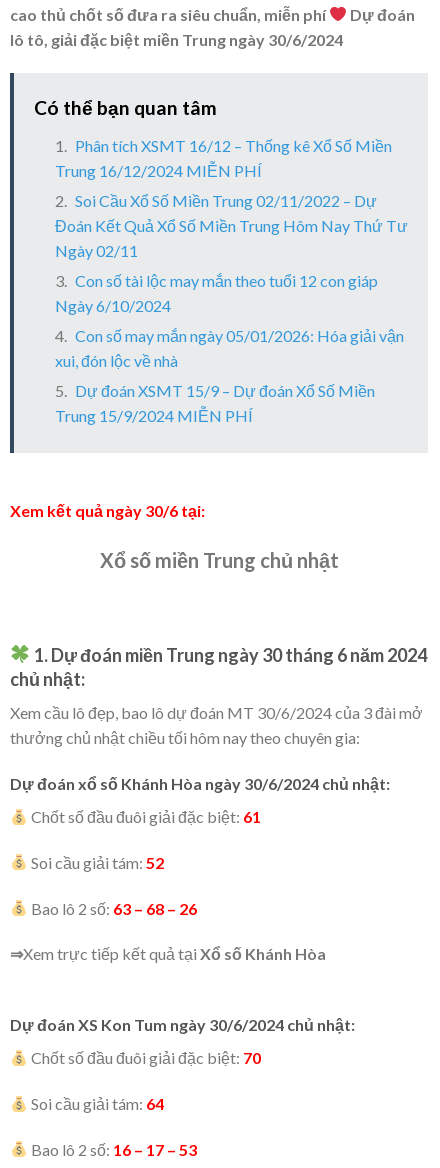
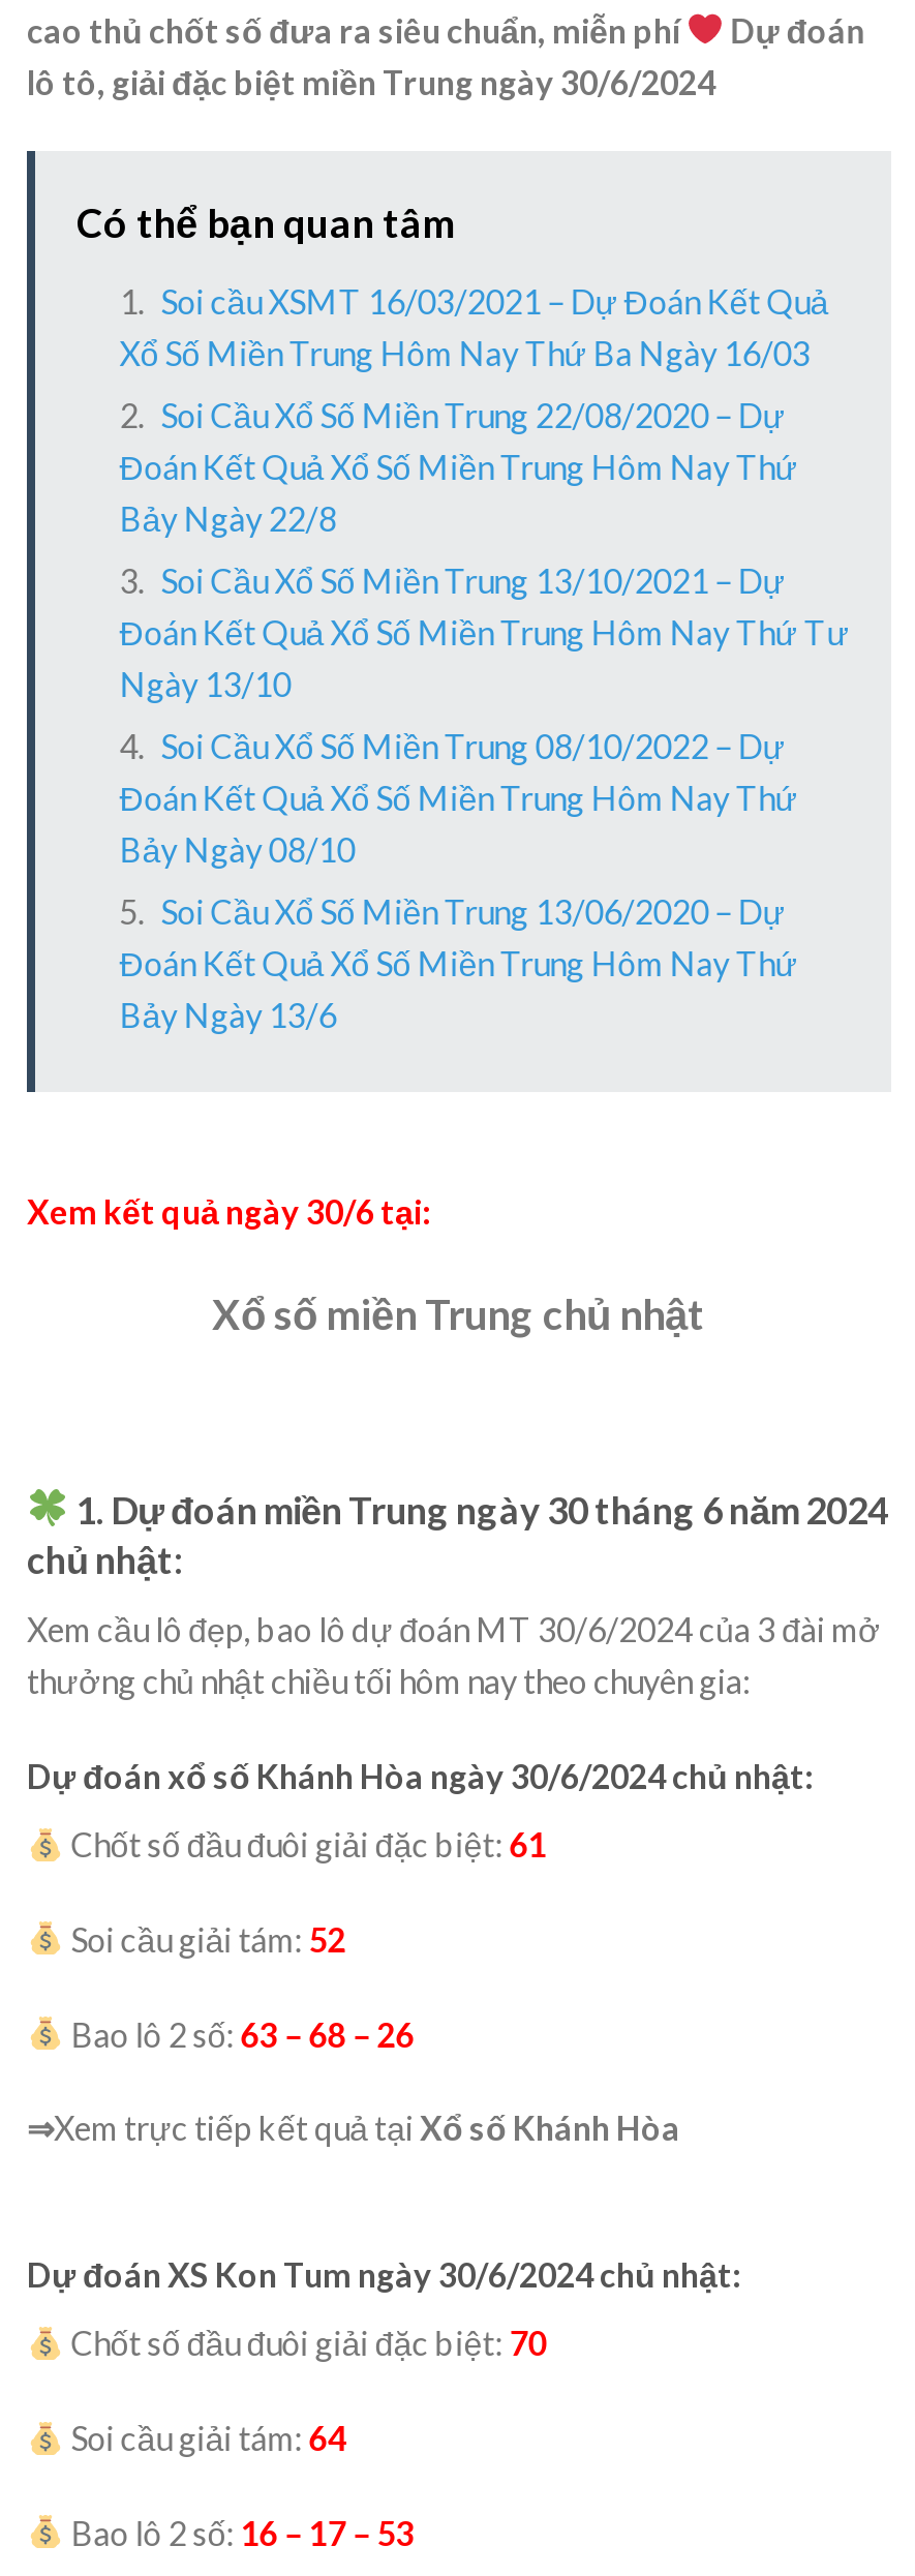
- Phân tích XSMT 16/12 – Thống kê Xổ Số Miền
- Trung 16/12/2024 MIỄN PHÍ
- Soi Cầu Xổ Số Miền Trung 02/11/2022 – Dự
+ Soi cầu XSMT 16/03/2021 – Dự Đoán Kết Quả
+ Xổ Số Miền Trung Hôm Nay Thứ Ba Ngày 16/03
+ Soi Cầu Xổ Số Miền Trung 22/08/2020 – Dự
+ Đoán Kết Quả Xổ Số Miền Trung Hôm Nay Thứ
+ Bảy Ngày 22/8
+ Soi Cầu Xổ Số Miền Trung 13/10/2021 – Dự

- Ngày 02/11
- Con số tài lộc may mắn theo tuổi 12 con giáp
- Ngày 6/10/2024
- Con số may mắn ngày 05/01/2026: Hóa giải vận
- xui, đón lộc về nhà
- Dự đoán XSMT 15/9 – Dự đoán Xổ Số Miền
- Trung 15/9/2024 MIỄN PHÍ
+ Ngày 13/10
+ Soi Cầu Xổ Số Miền Trung 08/10/2022 – Dự
+ Đoán Kết Quả Xổ Số Miền Trung Hôm Nay Thứ
+ Bảy Ngày 08/10
+ Soi Cầu Xổ Số Miền Trung 13/06/2020 – Dự
+ Đoán Kết Quả Xổ Số Miền Trung Hôm Nay Thứ
+ Bảy Ngày 13/6
